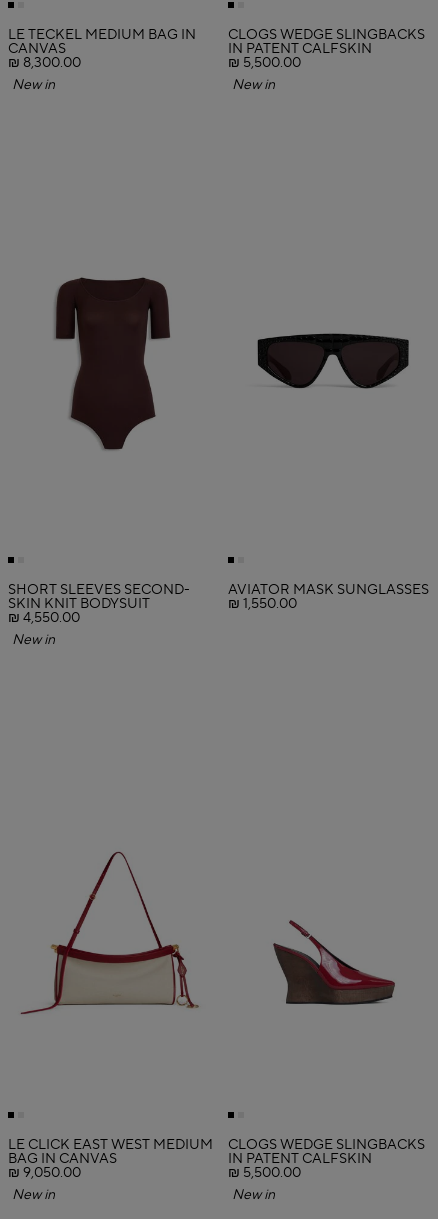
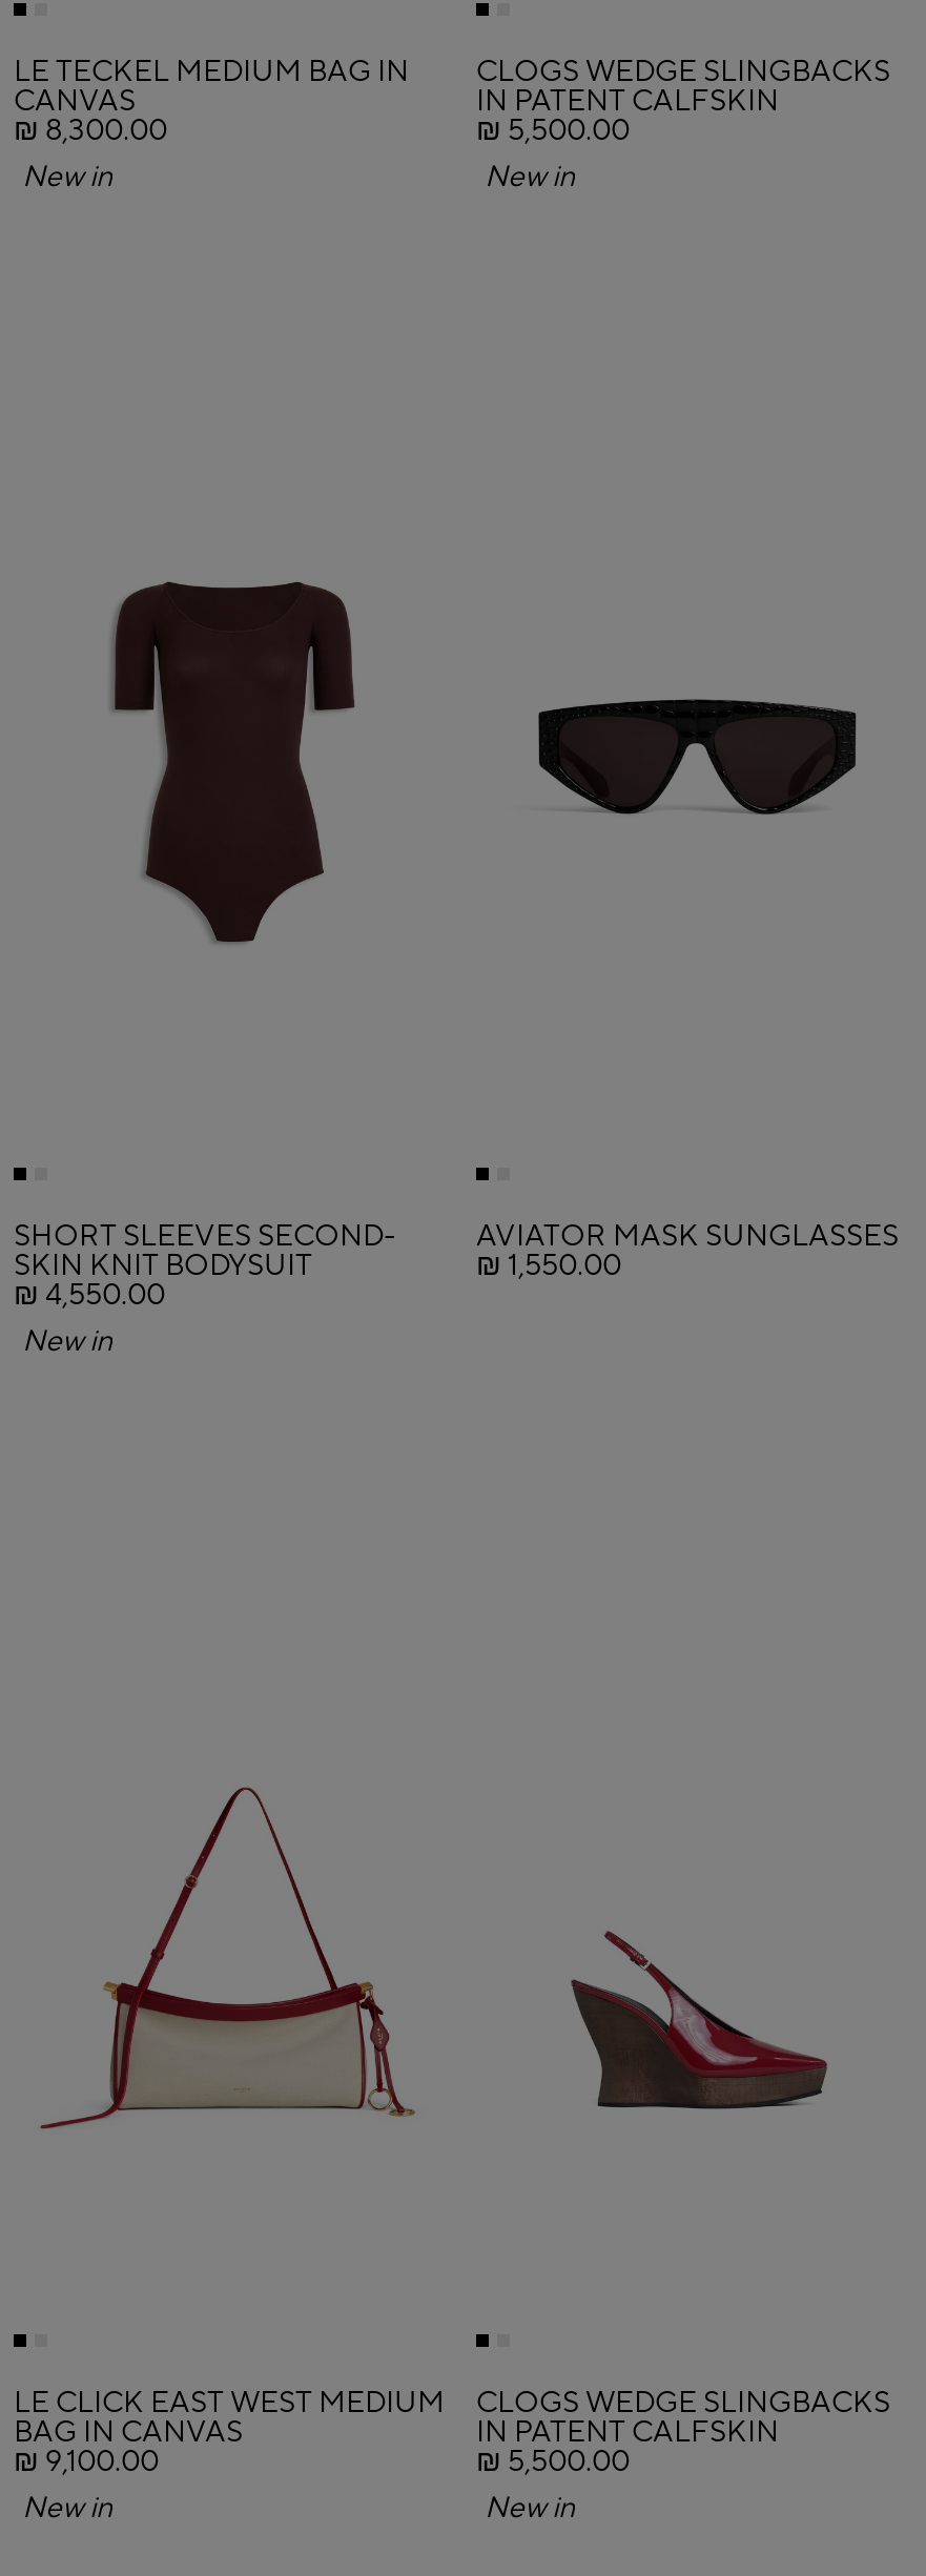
- ₪ 9,050.00
+ ₪ 9,100.00
